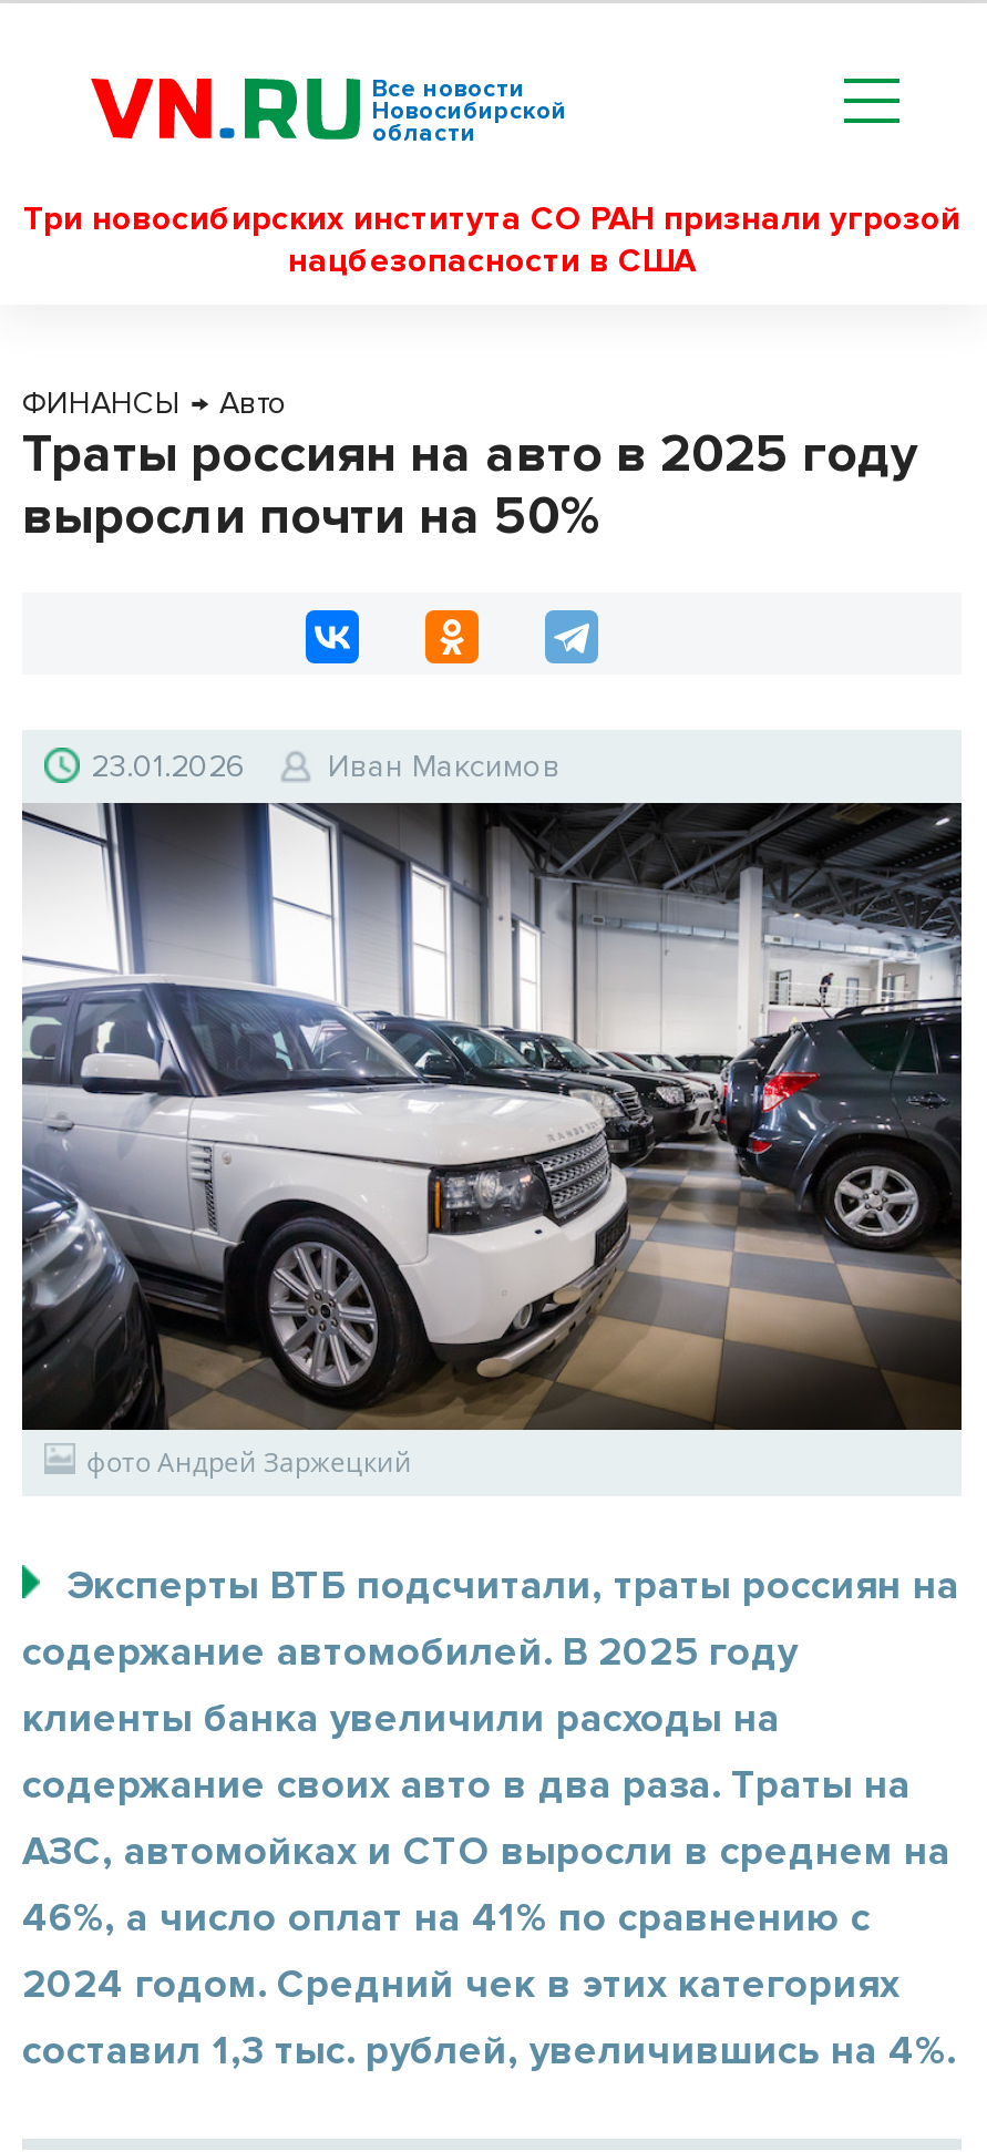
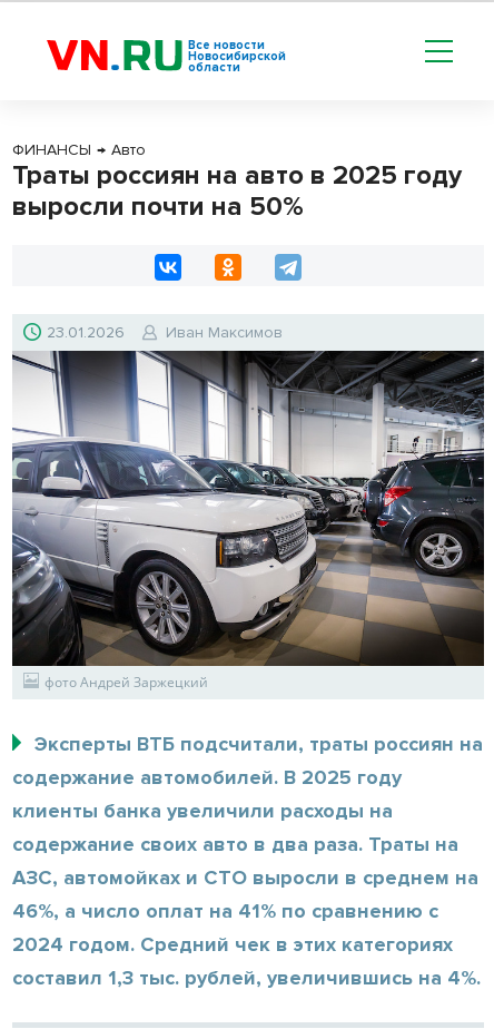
- Три новосибирских института СО РАН признали угрозой
- нацбезопасности в США
